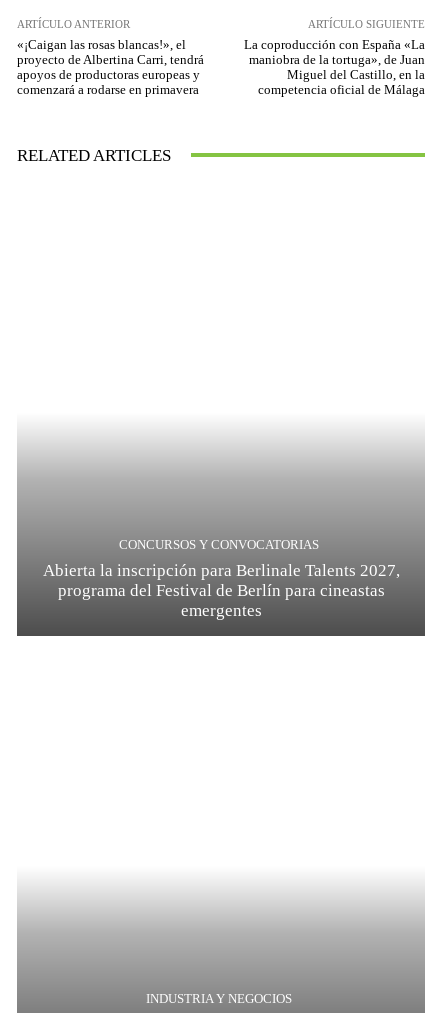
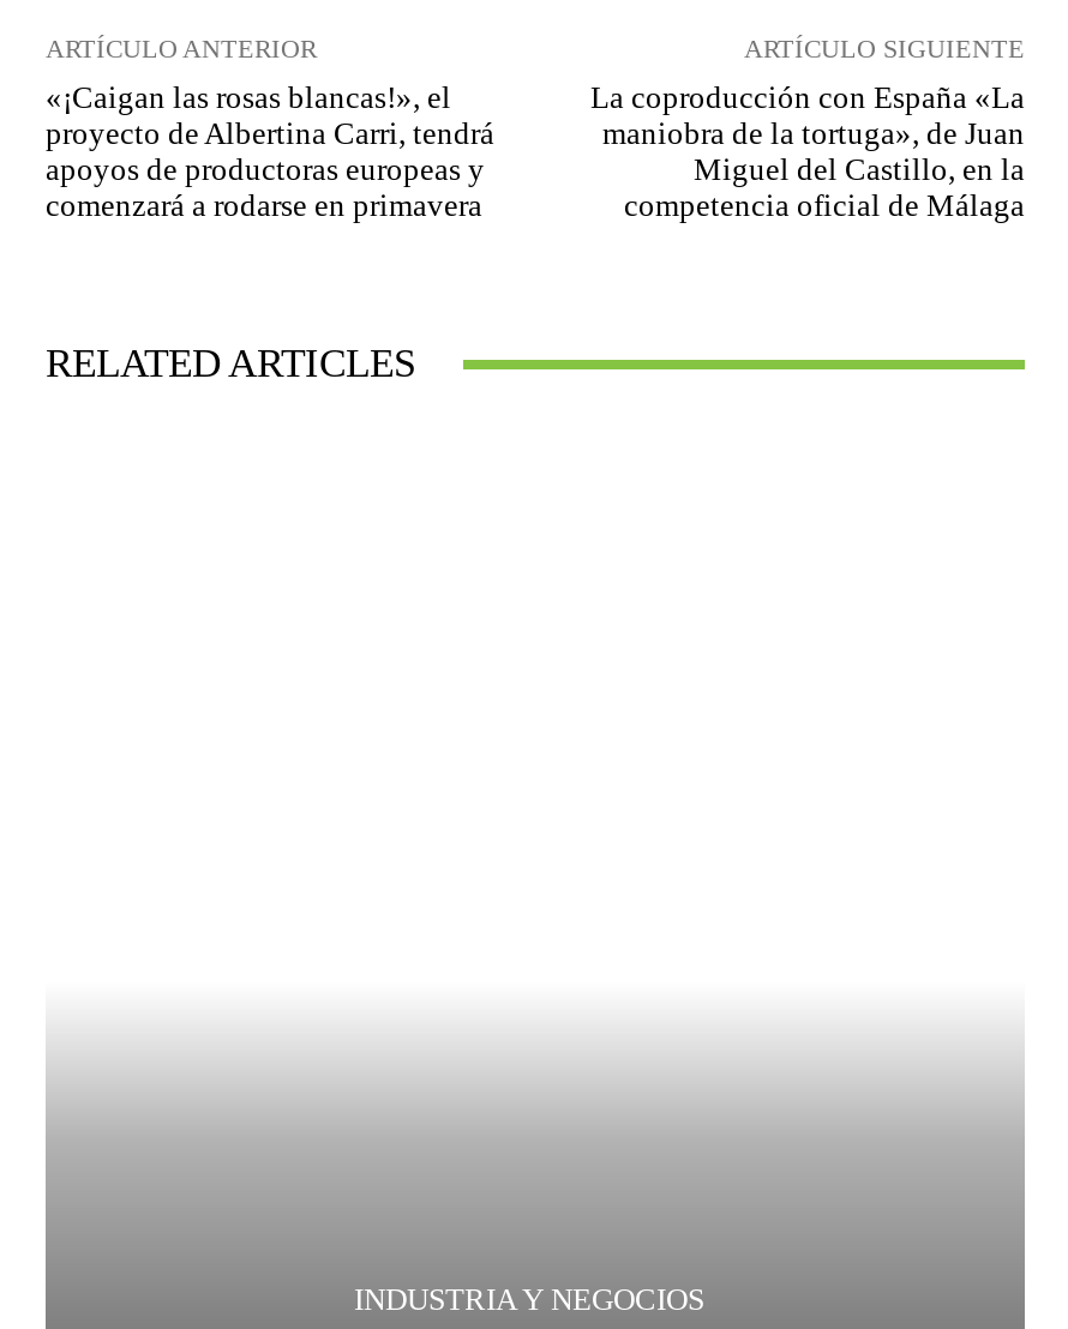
- CONCURSOS Y CONVOCATORIAS
- Abierta la inscripción para Berlinale Talents 2027,
- programa del Festival de Berlín para cineastas
- emergentes
